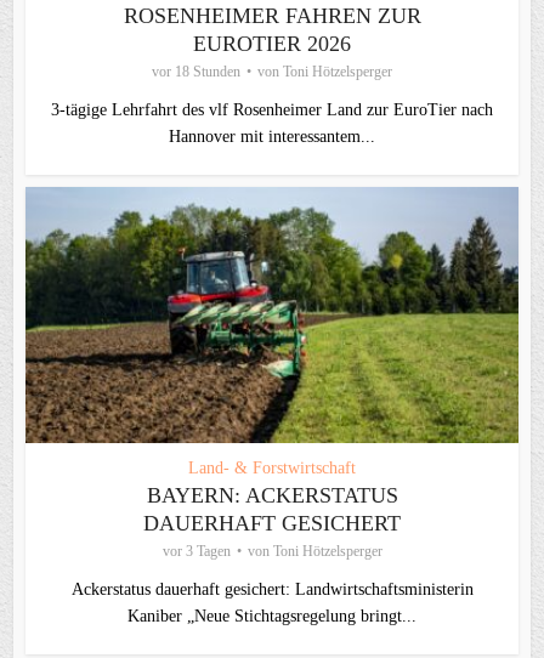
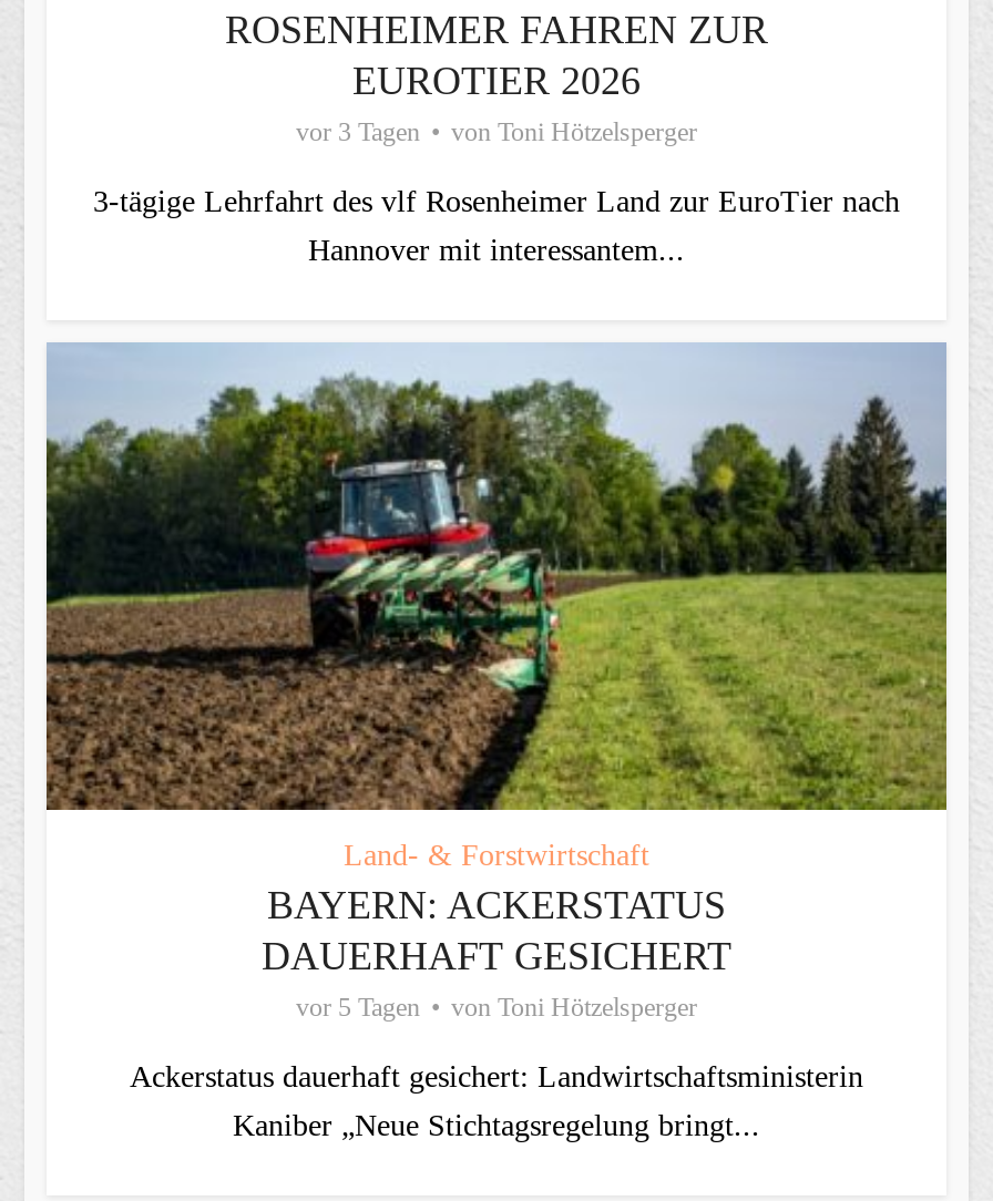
- vor 18 Stunden von Toni Hötzelsperger
+ vor 3 Tagen von Toni Hötzelsperger

- vor 3 Tagen von Toni Hötzelsperger
+ vor 5 Tagen von Toni Hötzelsperger
